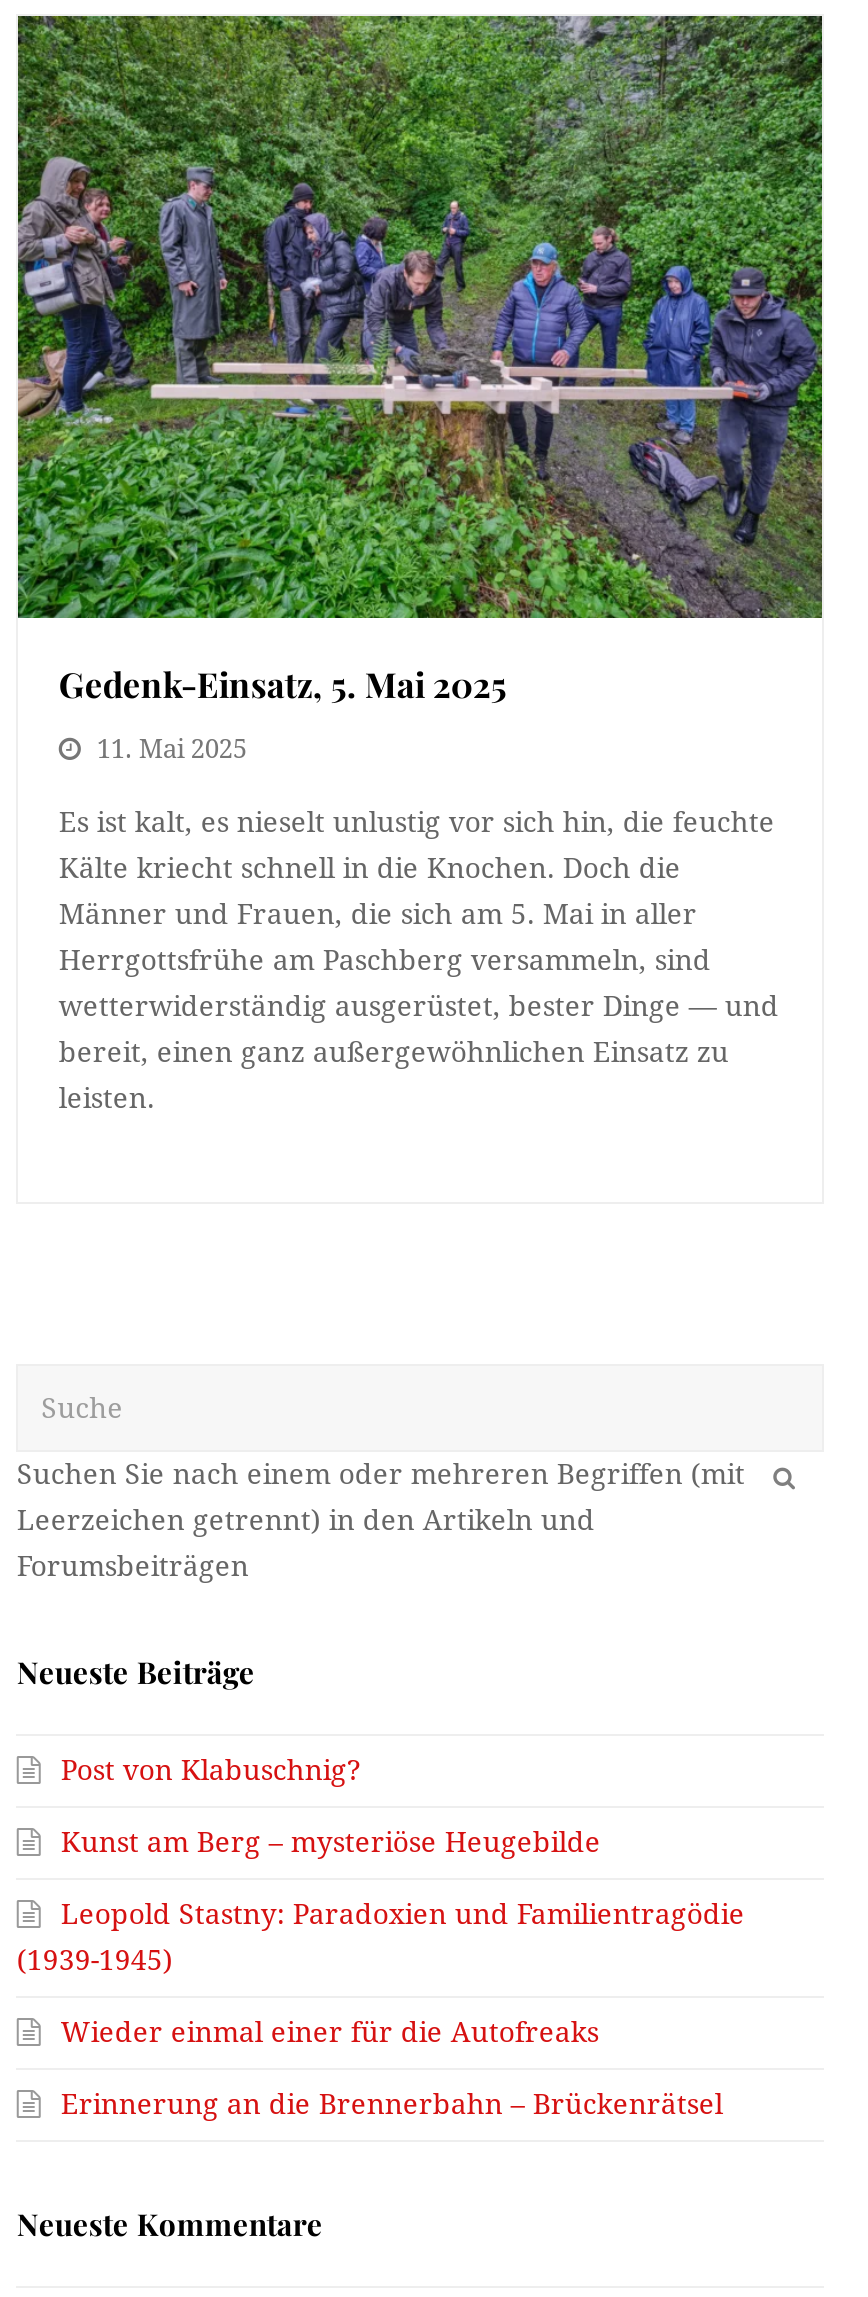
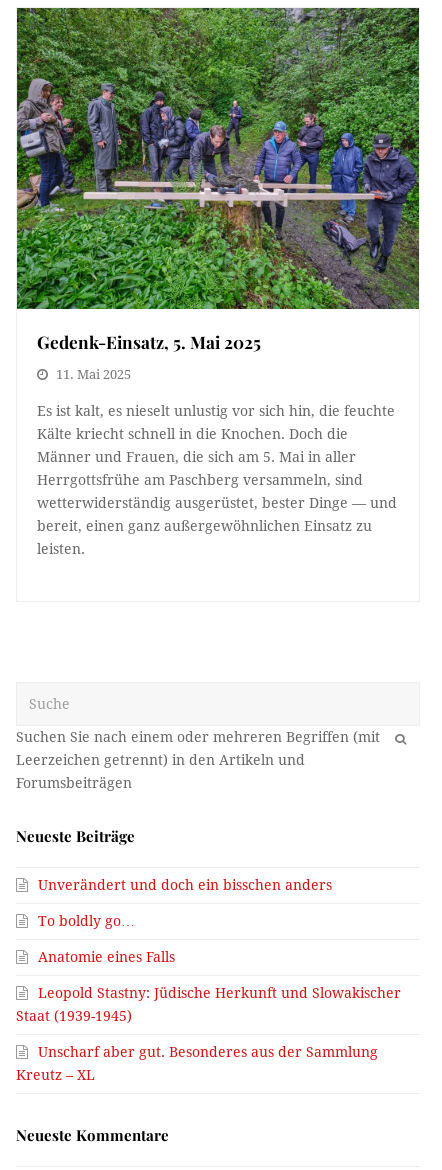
- Post von Klabuschnig?
+ Unverändert und doch ein bisschen anders

- Kunst am Berg – mysteriöse Heugebilde
+ To boldly go…

- Leopold Stastny: Paradoxien und Familientragödie
- (1939-1945)
+ Anatomie eines Falls

- Wieder einmal einer für die Autofreaks
+ Leopold Stastny: Jüdische Herkunft und Slowakischer
+ Staat (1939-1945)

- Erinnerung an die Brennerbahn – Brückenrätsel
+ Unscharf aber gut. Besonderes aus der Sammlung
+ Kreutz – XL
